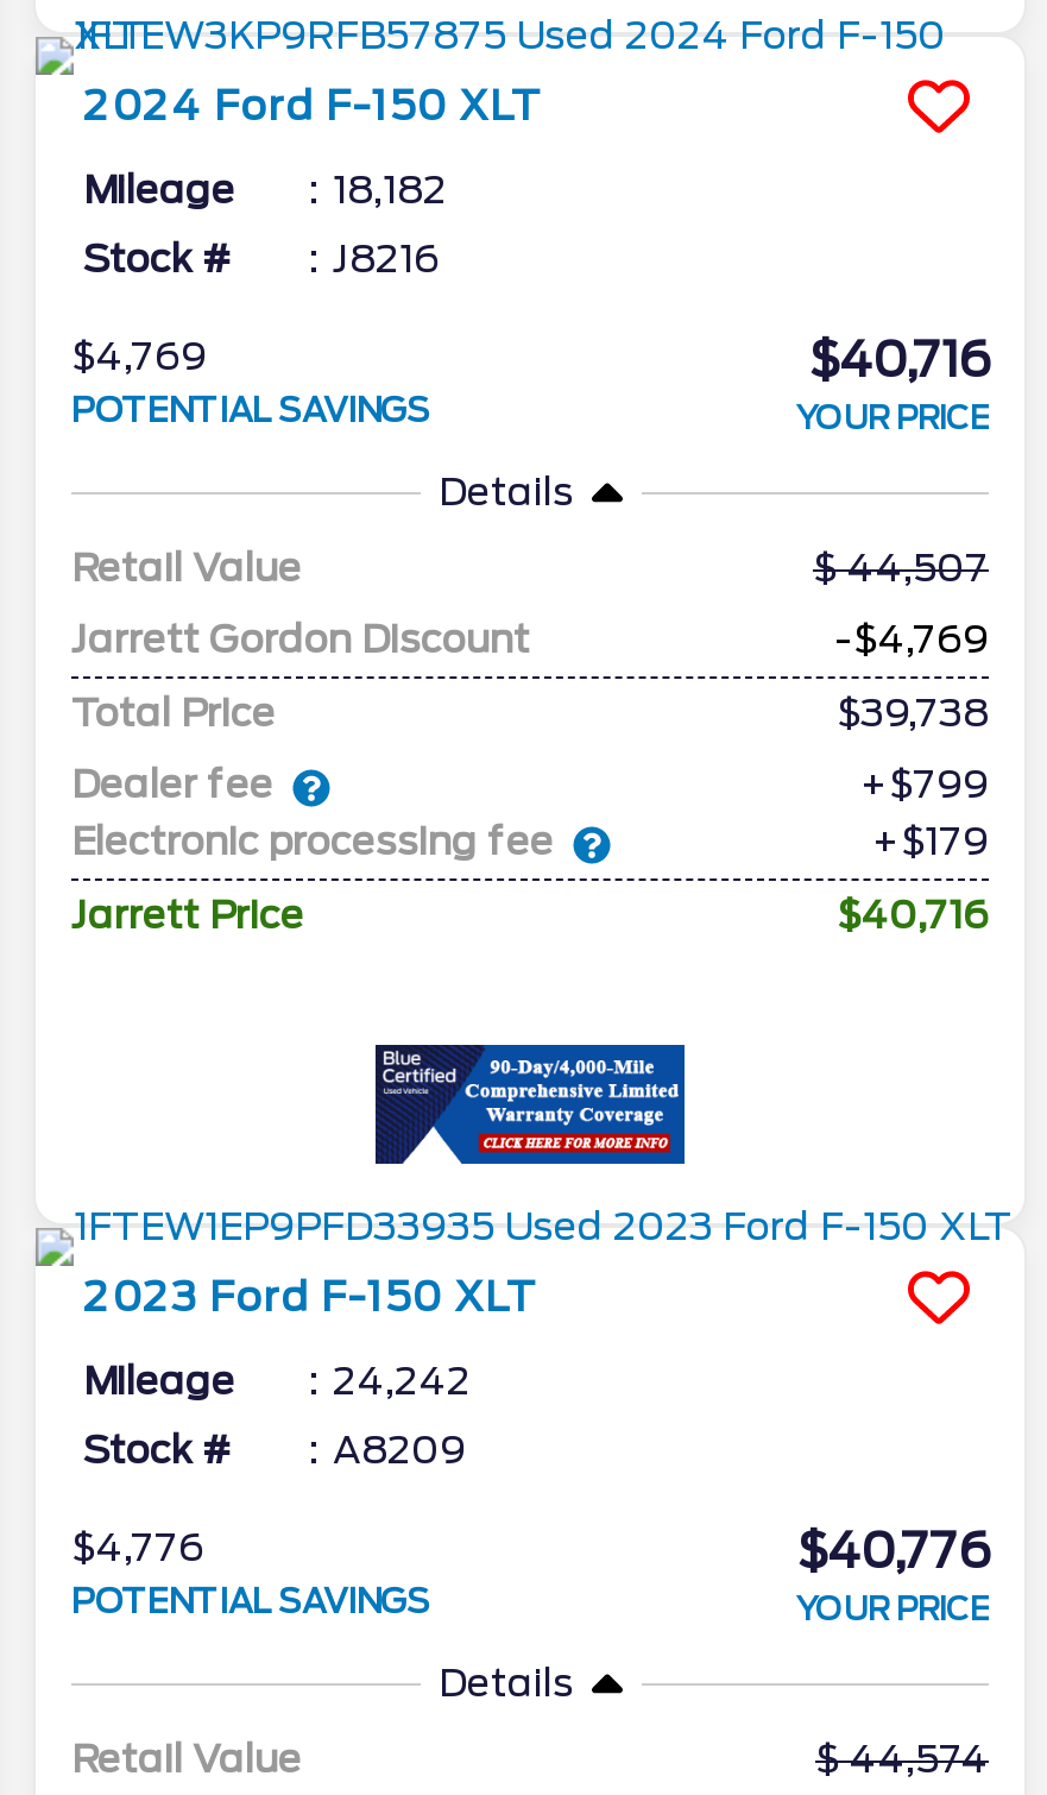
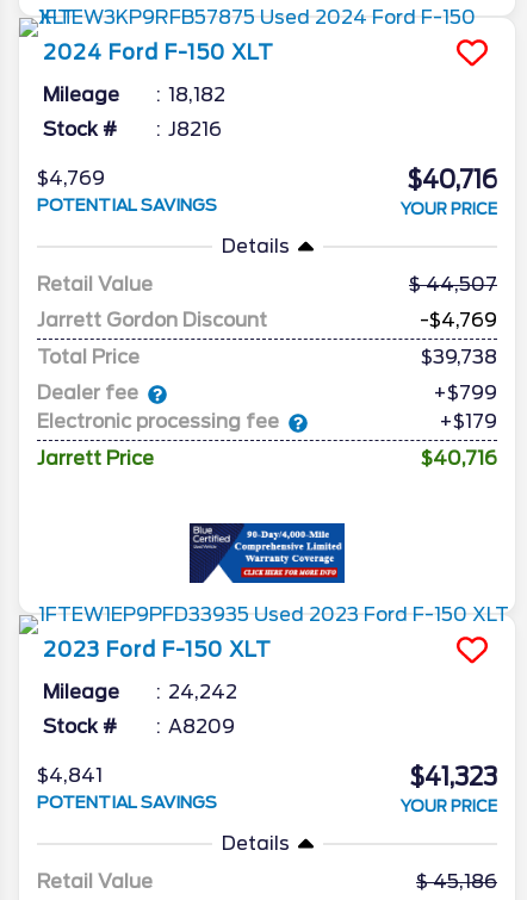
- $4,776
+ $4,841

- $40,776
+ $41,323

- 44,574
+ 45,186
